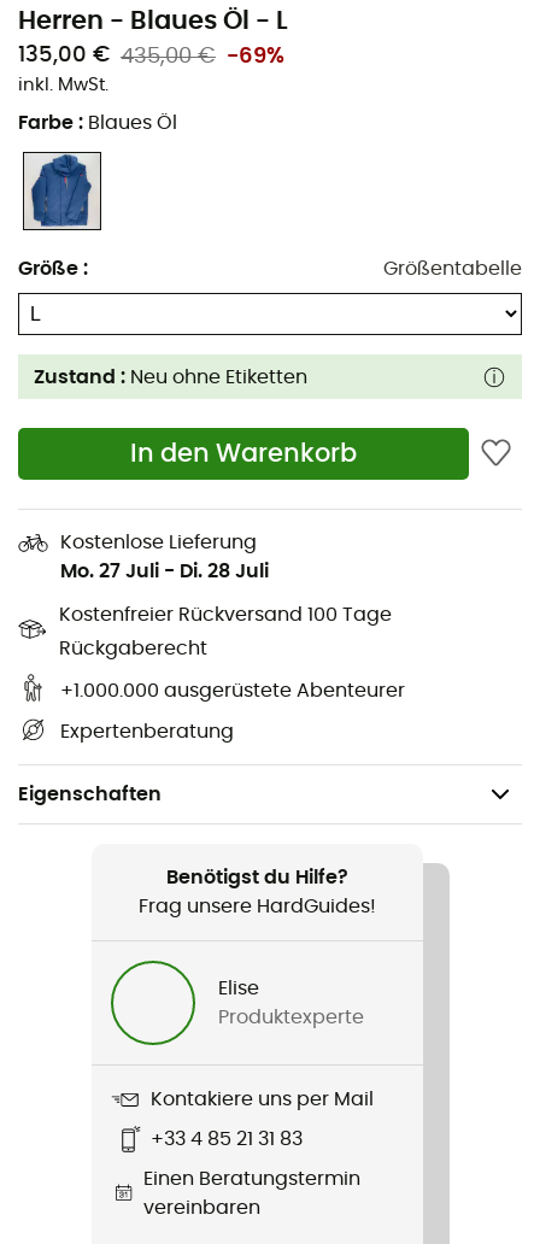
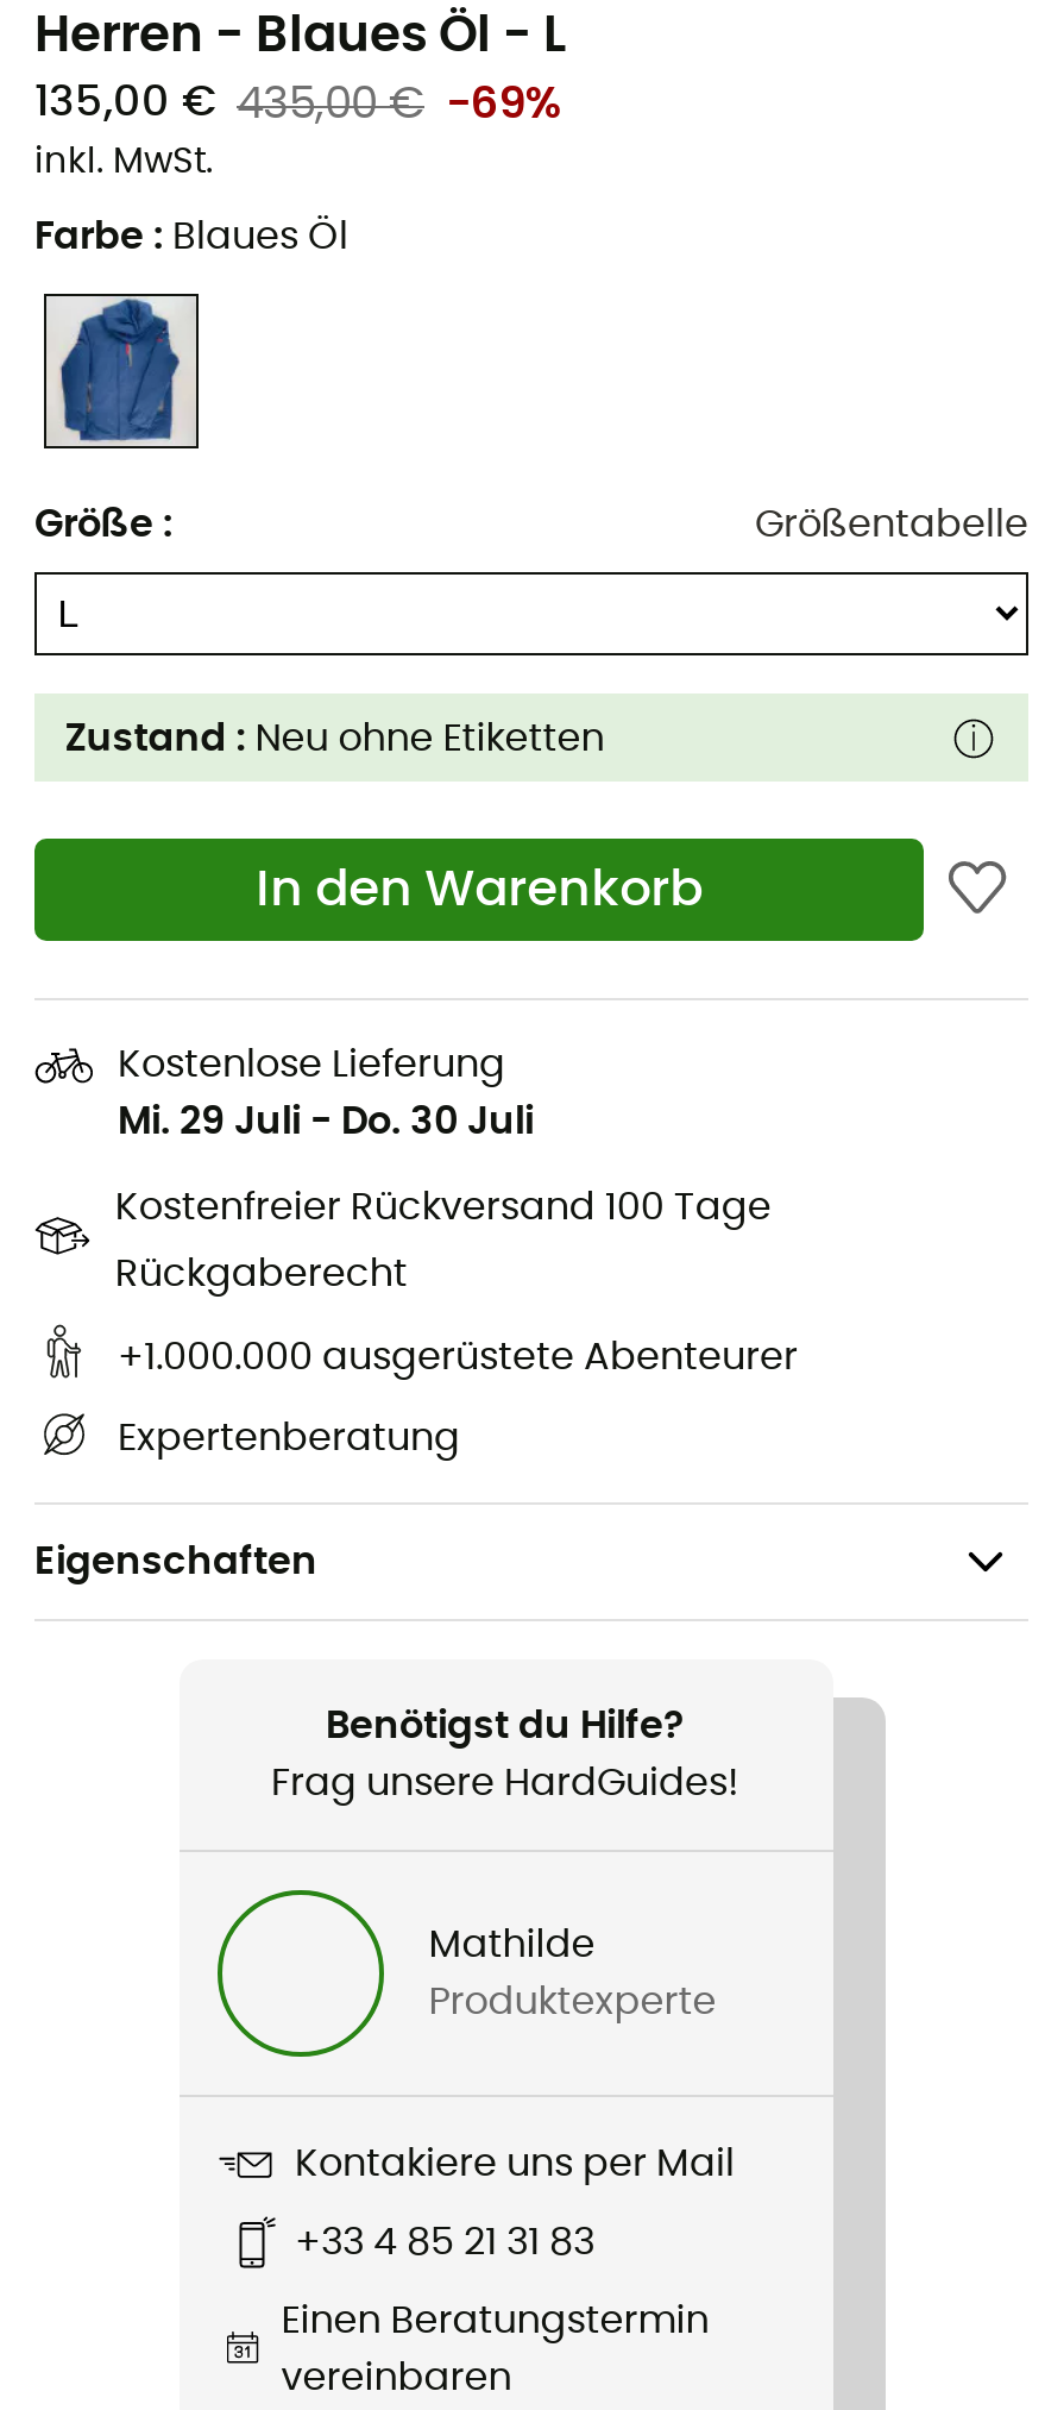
- Mo. 27 Juli - Di. 28 Juli
+ Mi. 29 Juli - Do. 30 Juli

- Elise
+ Mathilde
